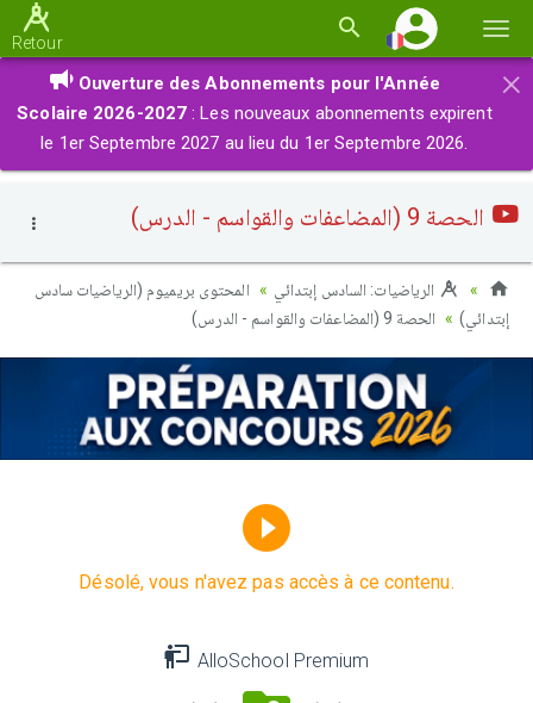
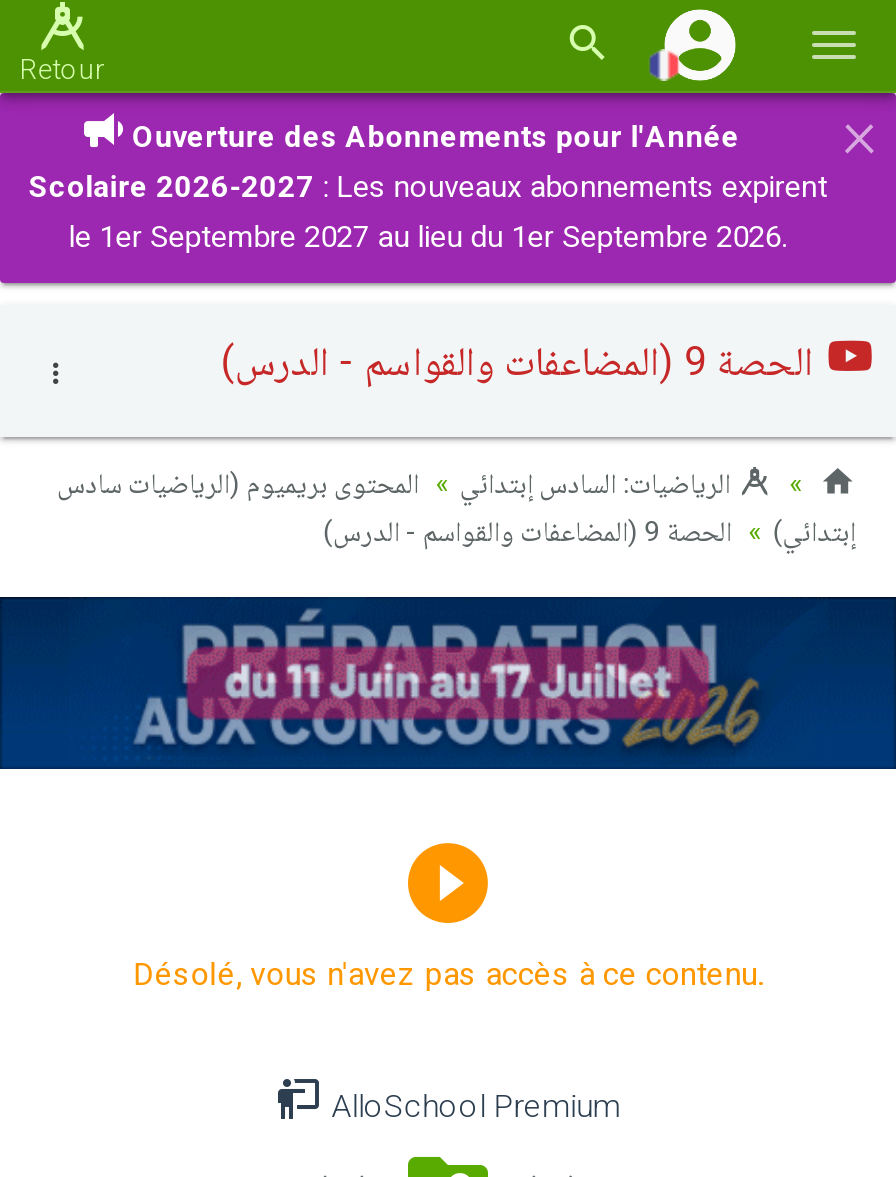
- [image]
+ [image]
